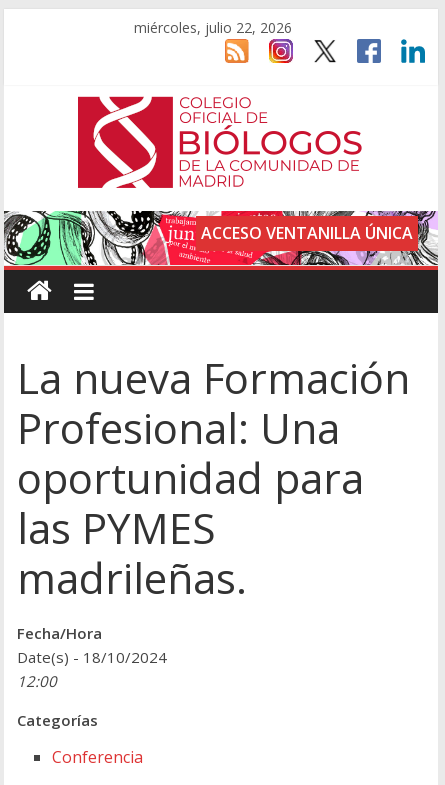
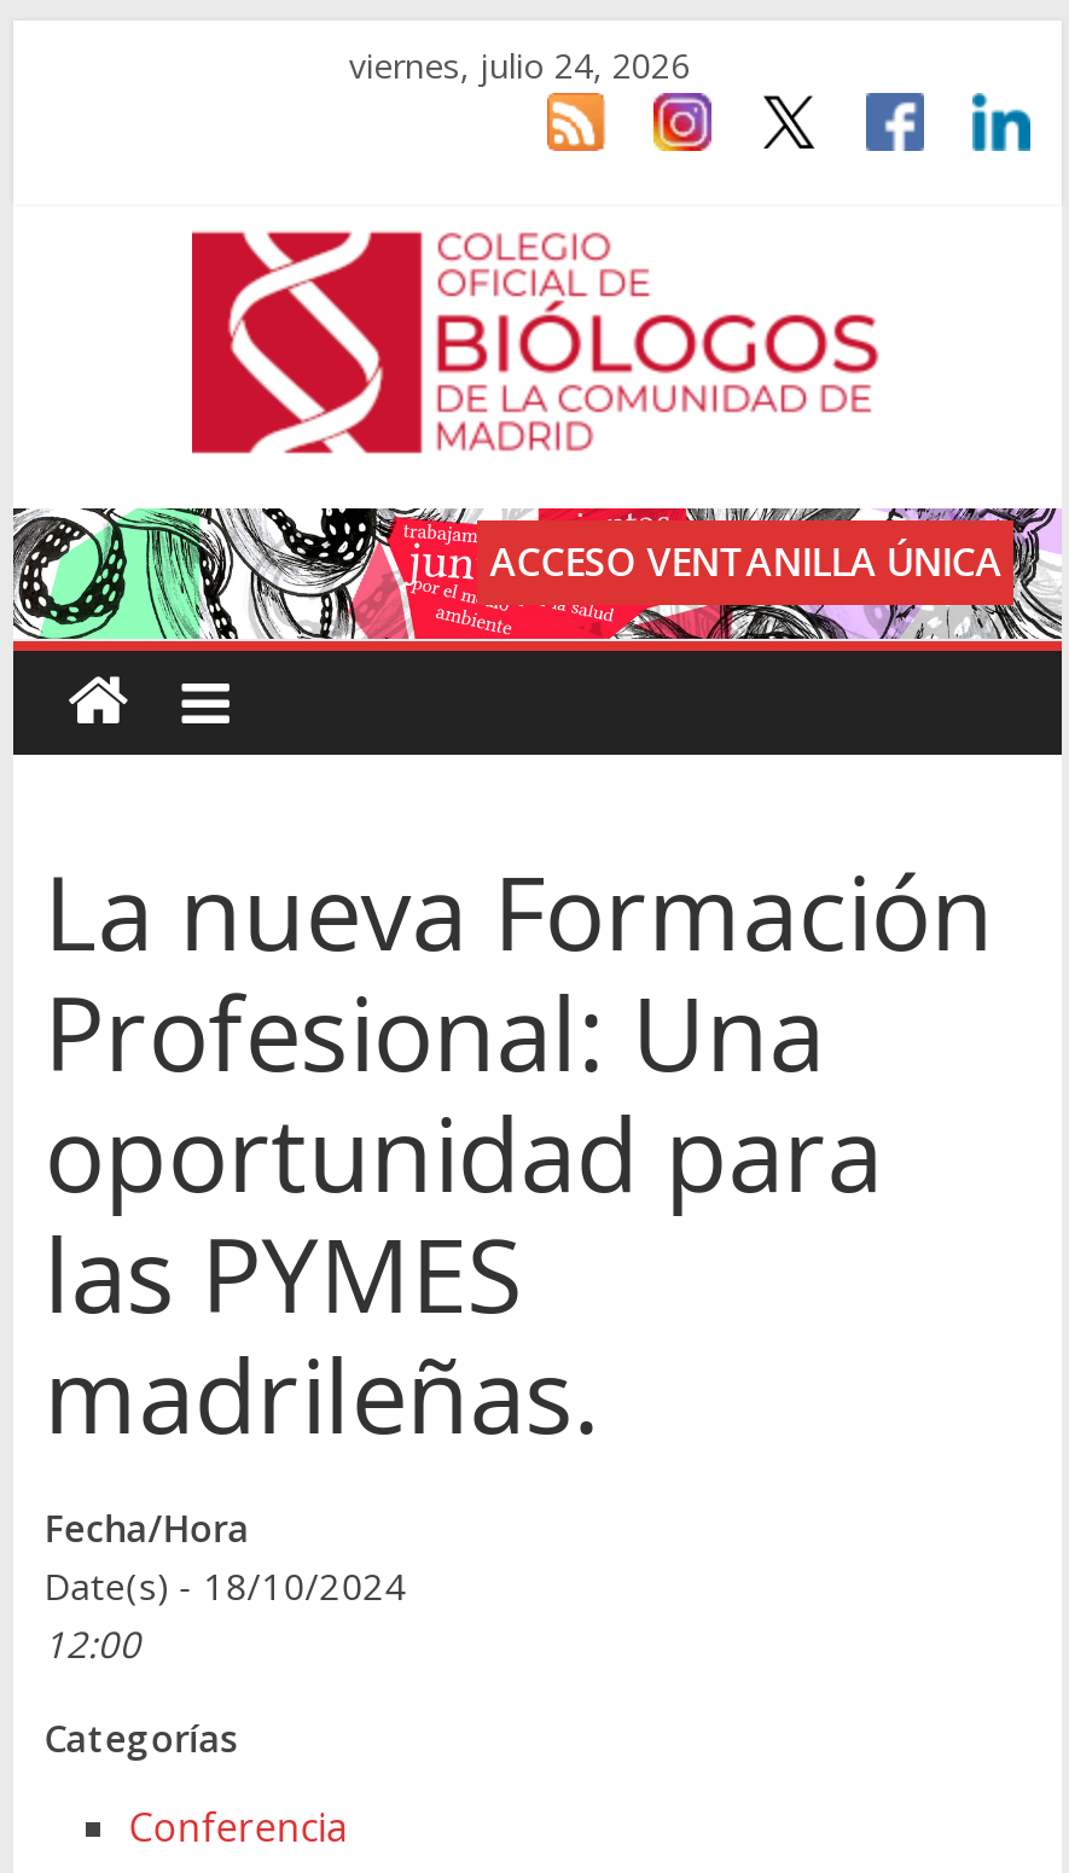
- miércoles, julio 22, 2026
+ viernes, julio 24, 2026
